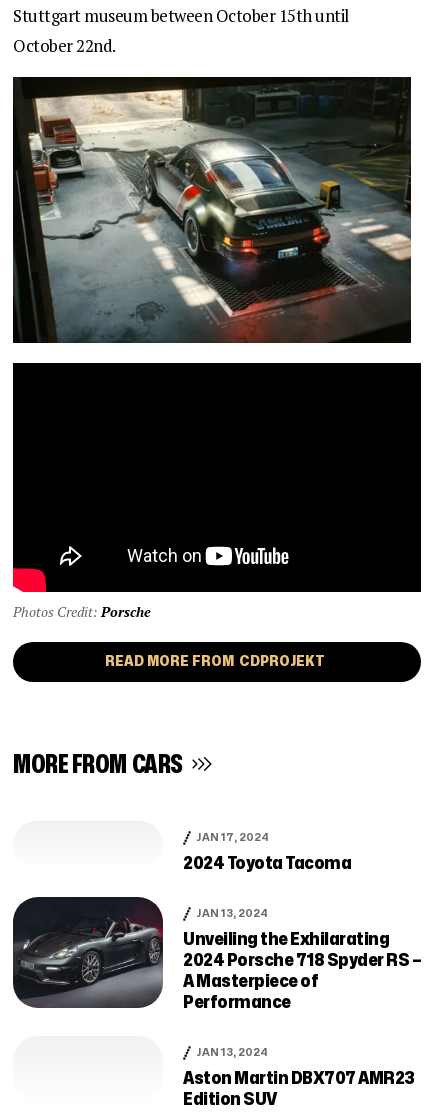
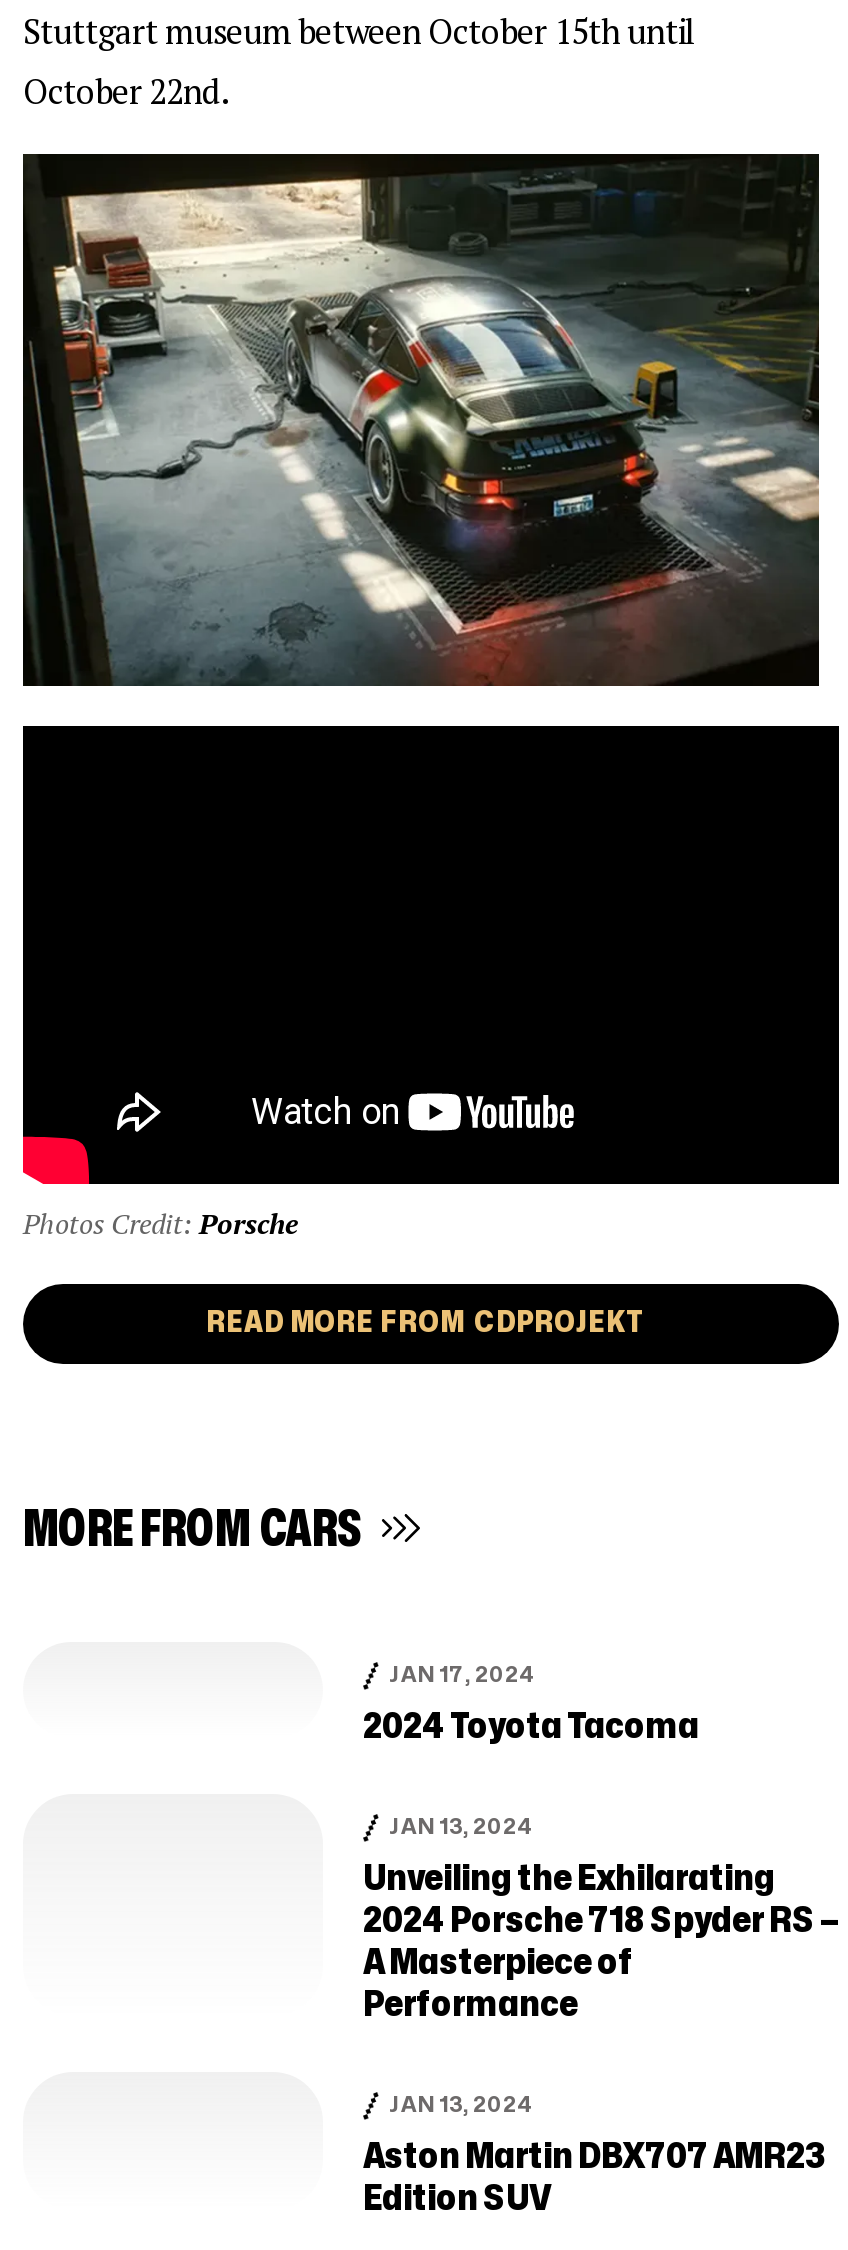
- [image]
